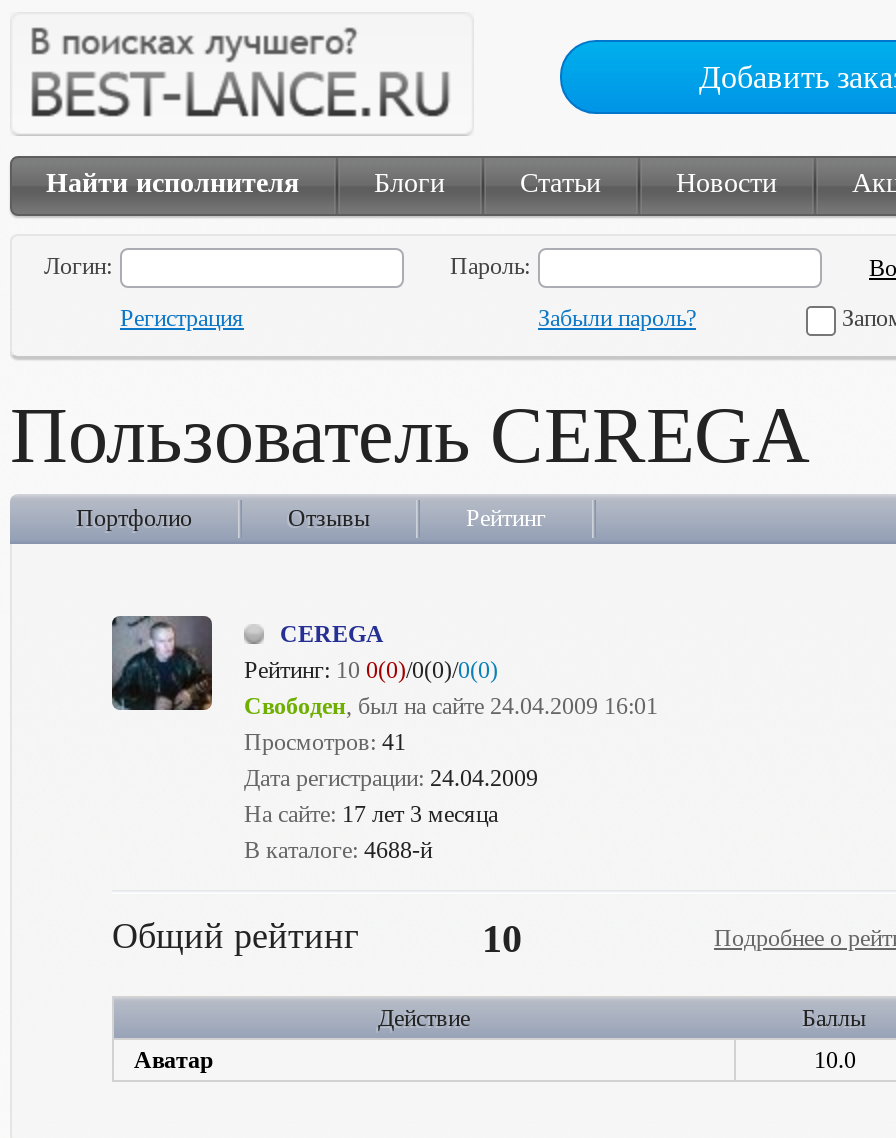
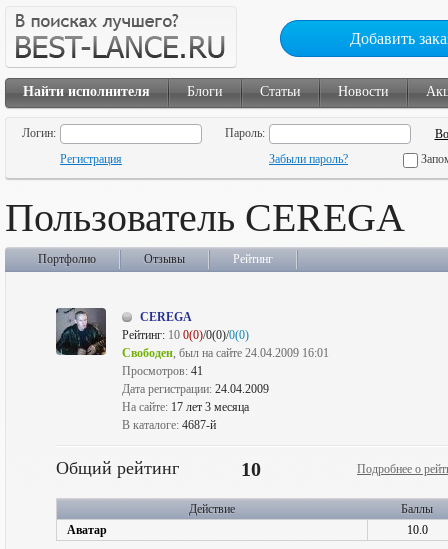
- В каталоге: 4688-й
+ В каталоге: 4687-й
